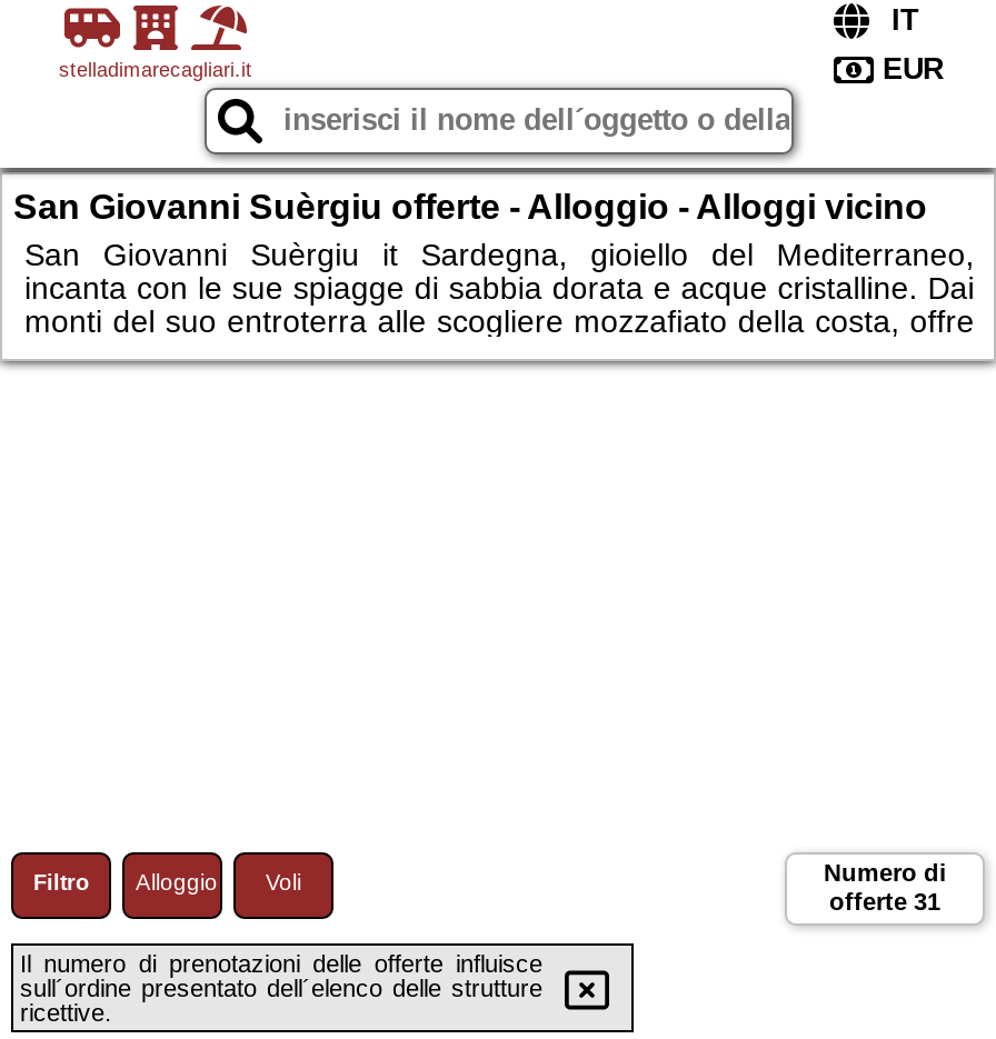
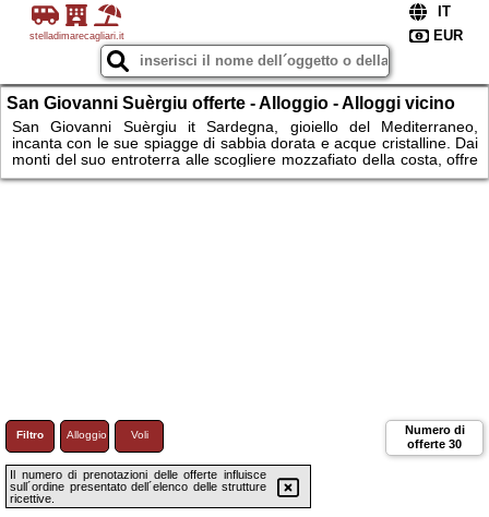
- offerte 31
+ offerte 30
